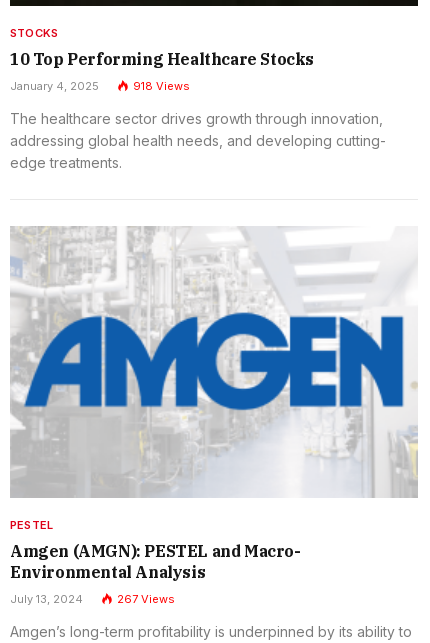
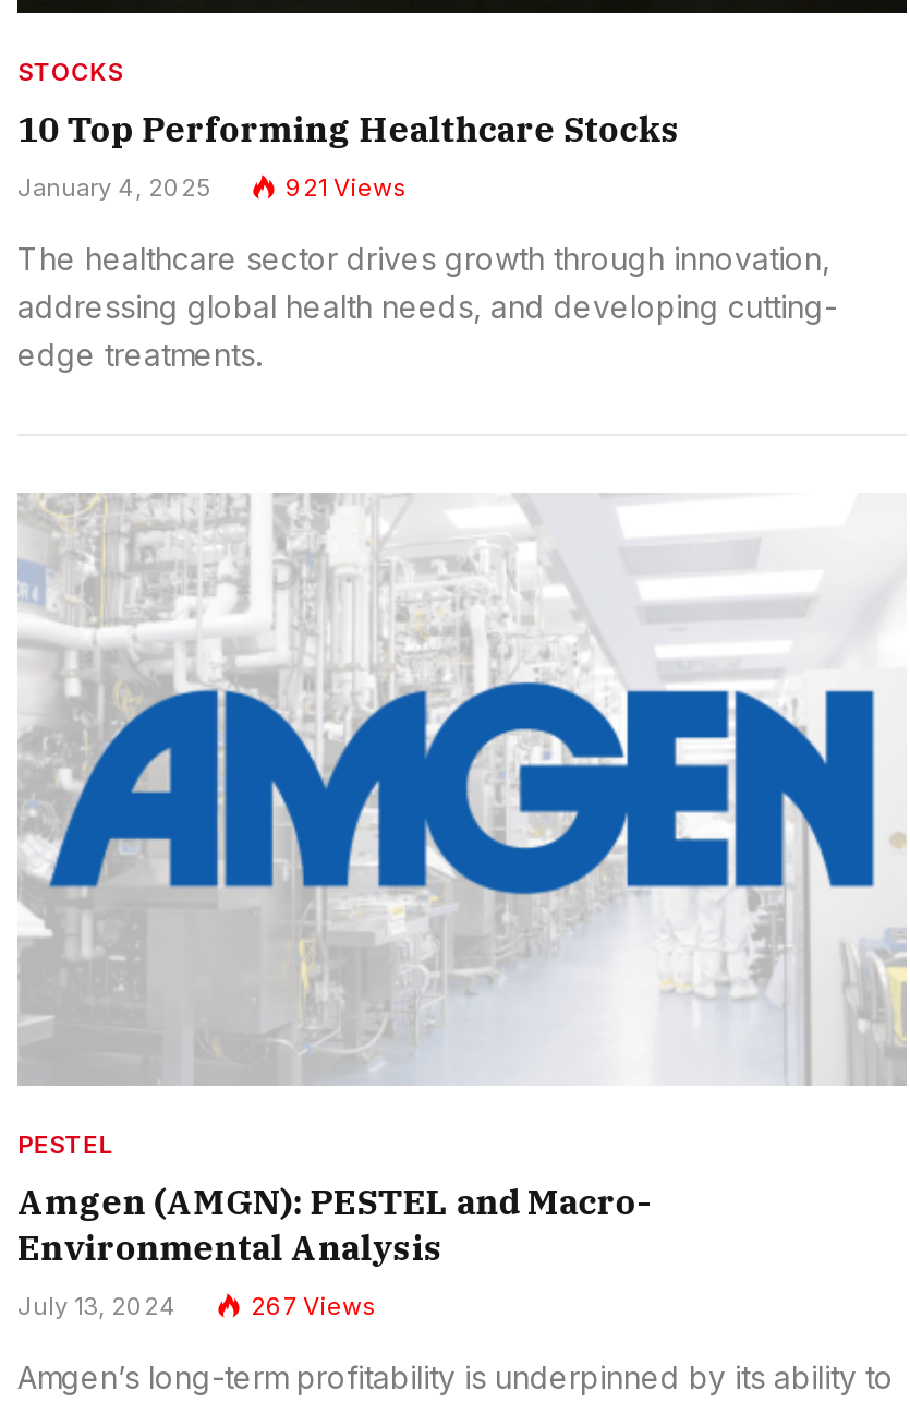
- 918 Views
+ 921 Views
